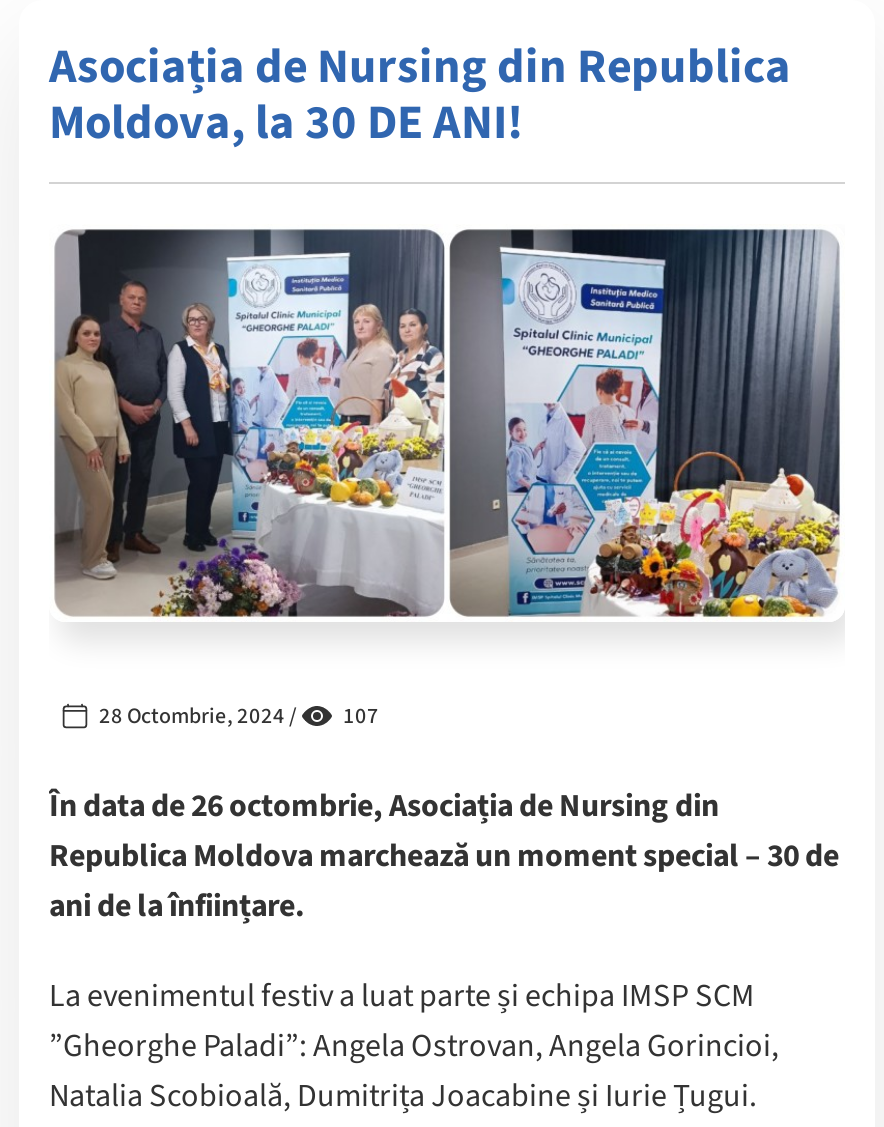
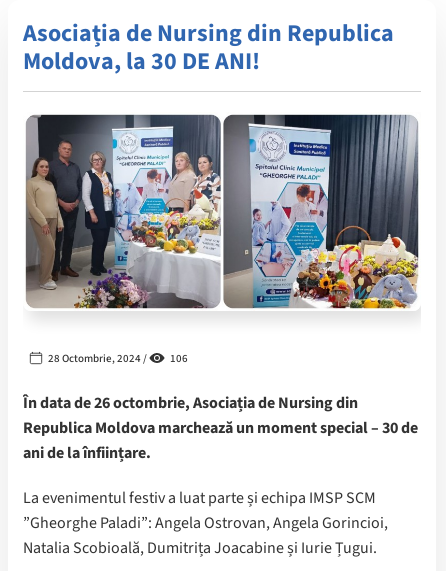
- 28 Octombrie, 2024 / 107
+ 28 Octombrie, 2024 / 106
